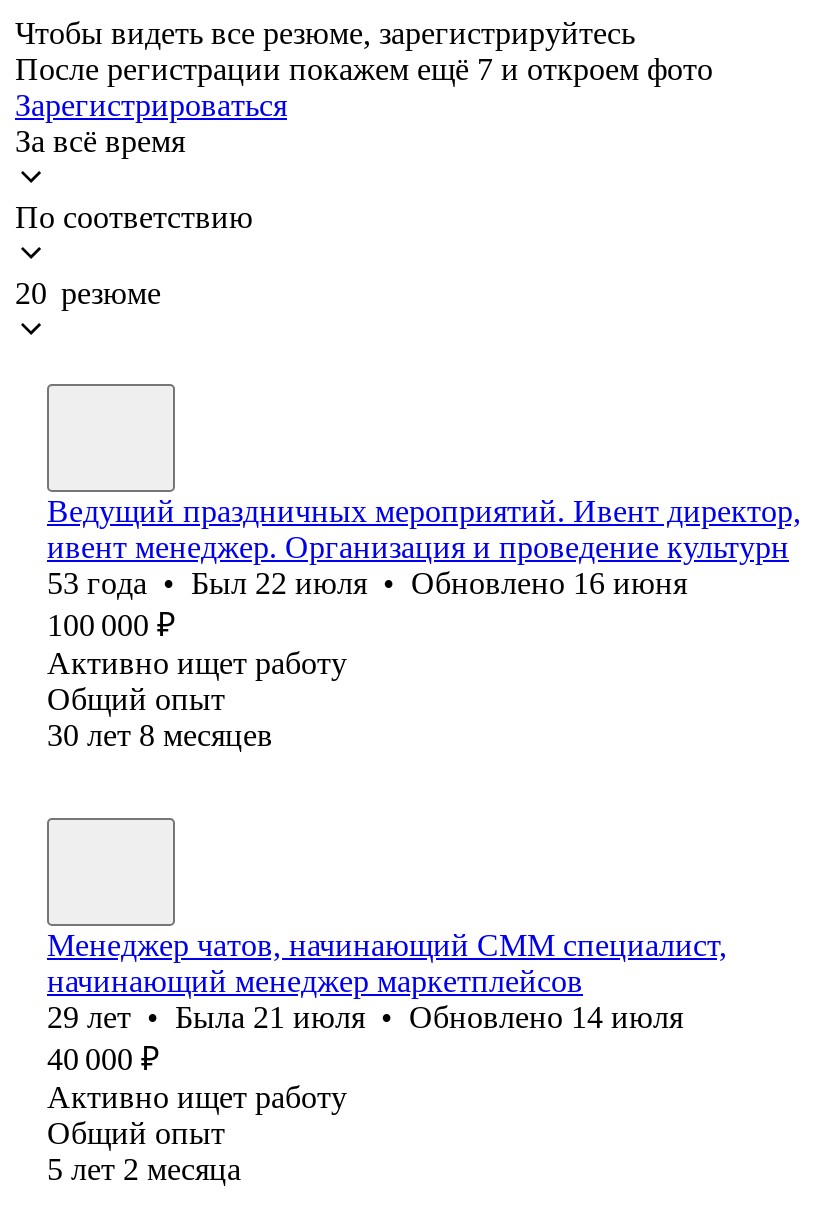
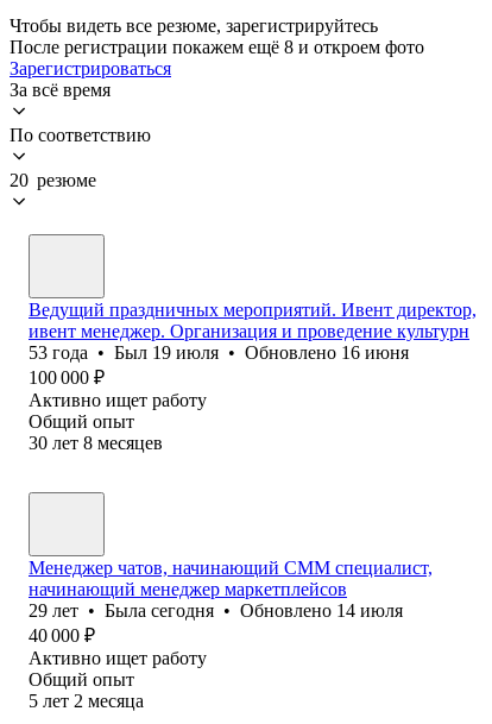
- После регистрации покажем ещё 7 и откроем фото
+ После регистрации покажем ещё 8 и откроем фото

- 53 года • Был 22 июля • Обновлено 16 июня
+ 53 года • Был 19 июля • Обновлено 16 июня

- 29 лет • Была 21 июля • Обновлено 14 июля
+ 29 лет • Была сегодня • Обновлено 14 июля
